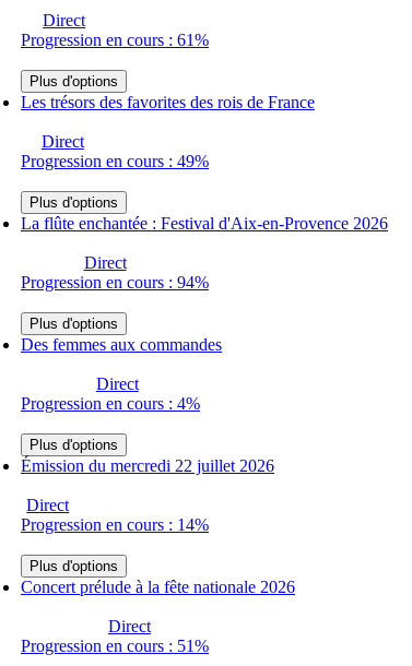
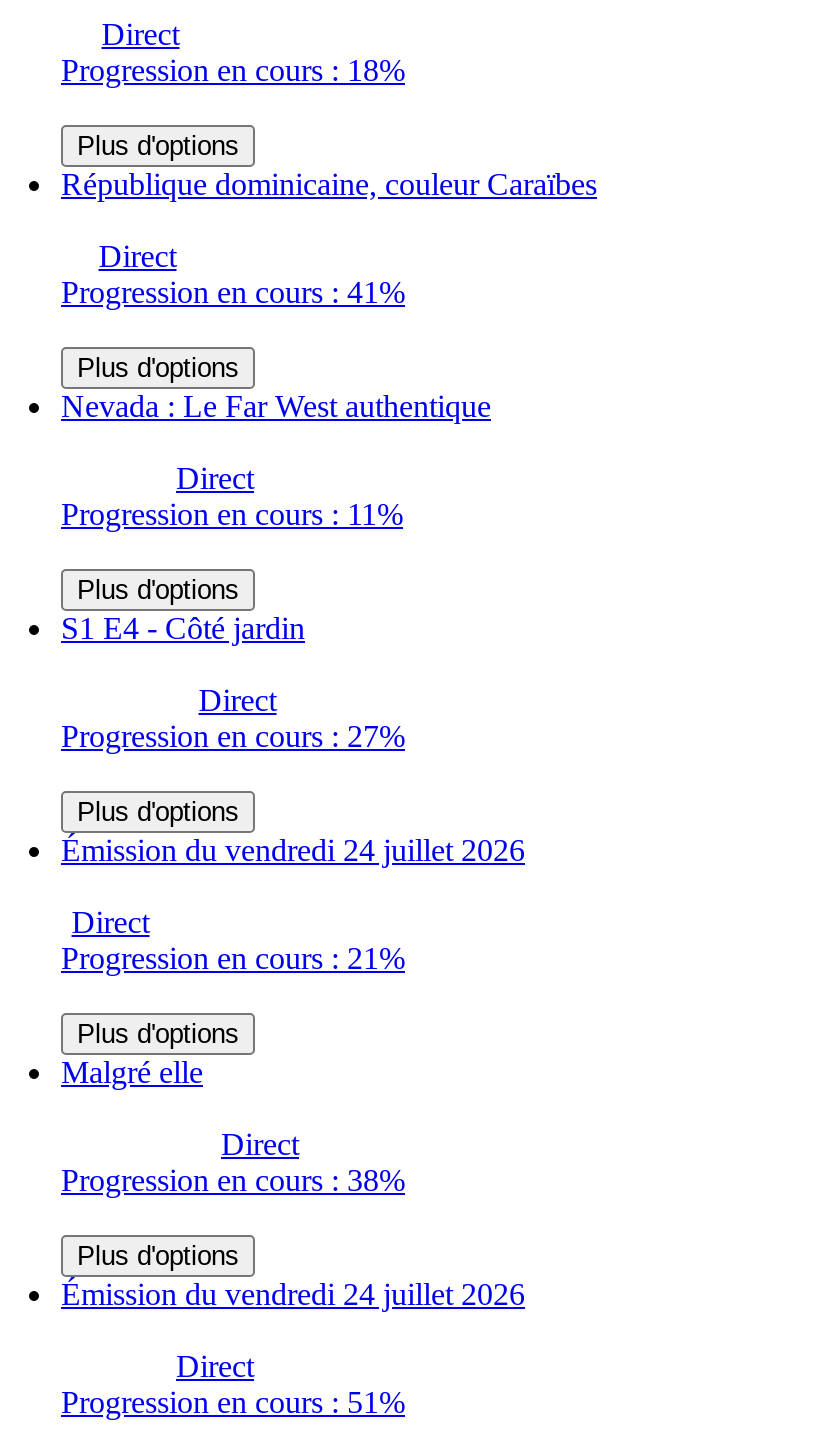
- Progression en cours : 61%
+ Progression en cours : 18%

- Les trésors des favorites des rois de France
+ République dominicaine, couleur Caraïbes

- Progression en cours : 49%
+ Progression en cours : 41%

- La flûte enchantée : Festival d'Aix-en-Provence 2026
+ Nevada : Le Far West authentique

- Progression en cours : 94%
+ Progression en cours : 11%

- Des femmes aux commandes
+ S1 E4 - Côté jardin

- Progression en cours : 4%
+ Progression en cours : 27%

- Émission du mercredi 22 juillet 2026
+ Émission du vendredi 24 juillet 2026

- Progression en cours : 14%
+ Progression en cours : 21%

- Concert prélude à la fête nationale 2026
+ Malgré elle
+ Direct
+ Progression en cours : 38%
+ Plus d'options
+ Émission du vendredi 24 juillet 2026
